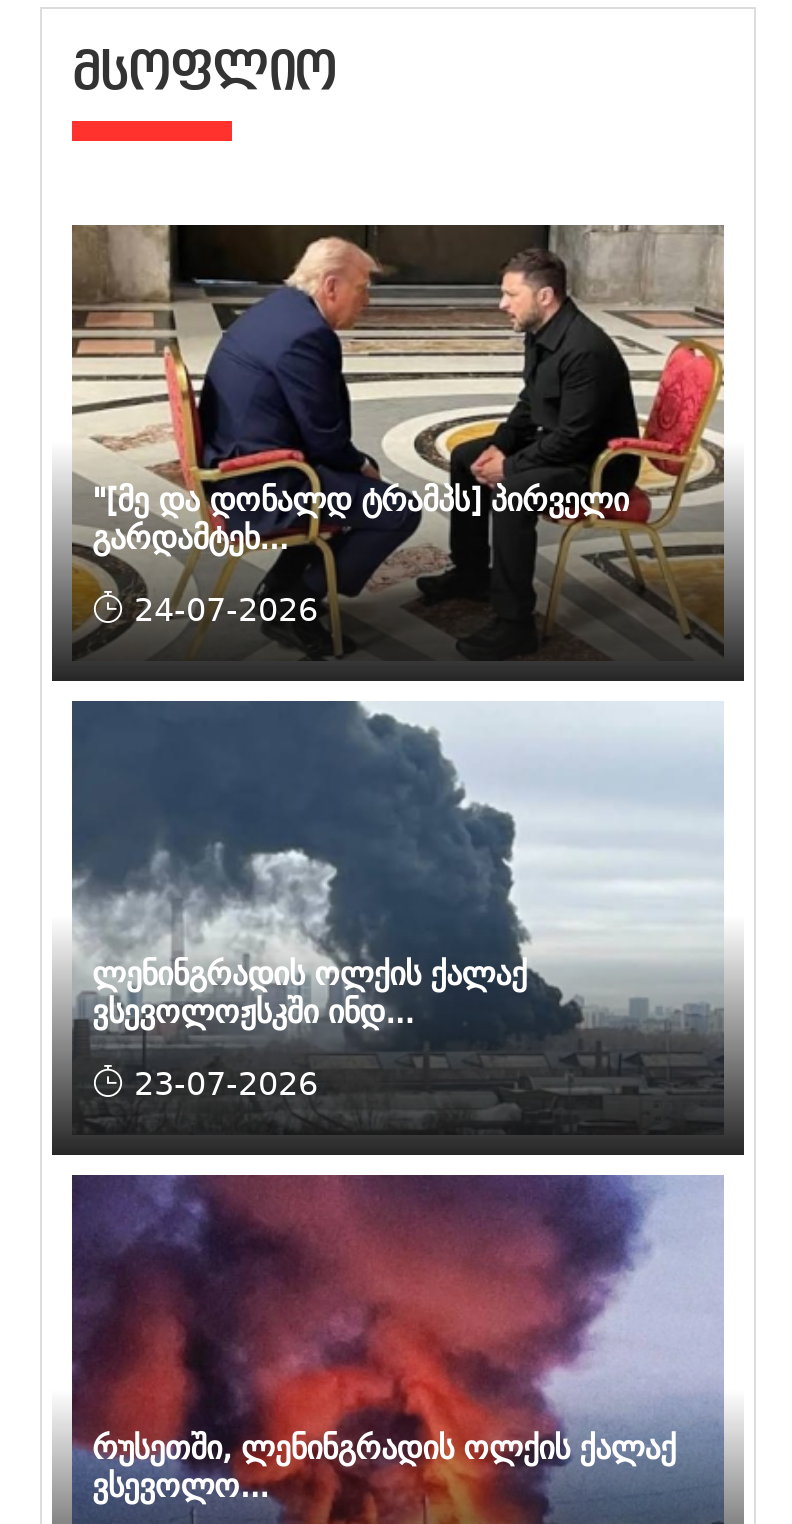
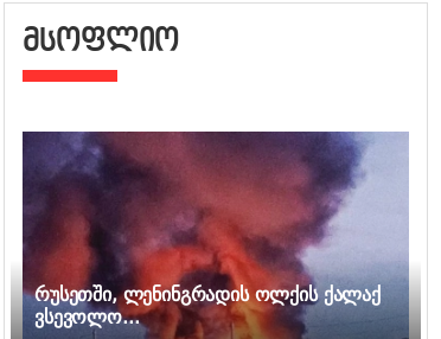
- [image]
- "[მე და დონალდ ტრამპს] პირველი
- გარდამტეხ...
- 24-07-2026

- [image]
- ლენინგრადის ოლქის ქალაქ
- ვსევოლოჟსკში ინდ...
- 23-07-2026
